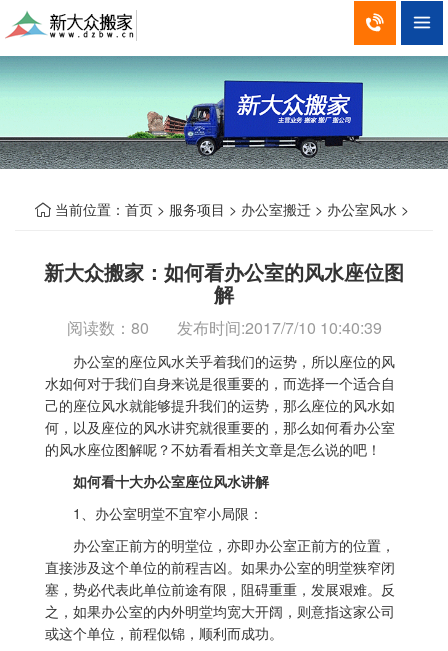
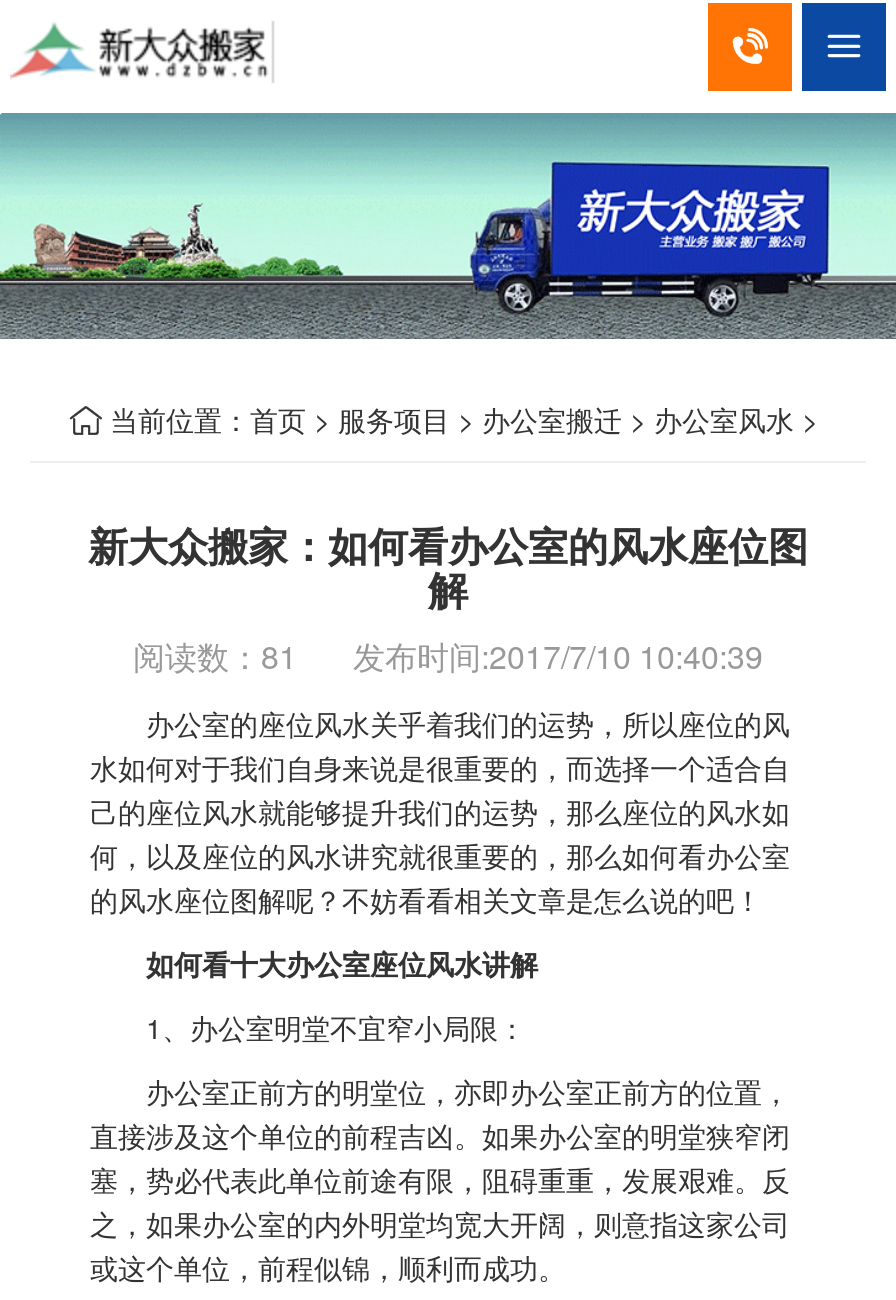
- [image]
+ [image]

- 阅读数：80 发布时间:2017/7/10 10:40:39
+ 阅读数：81 发布时间:2017/7/10 10:40:39
